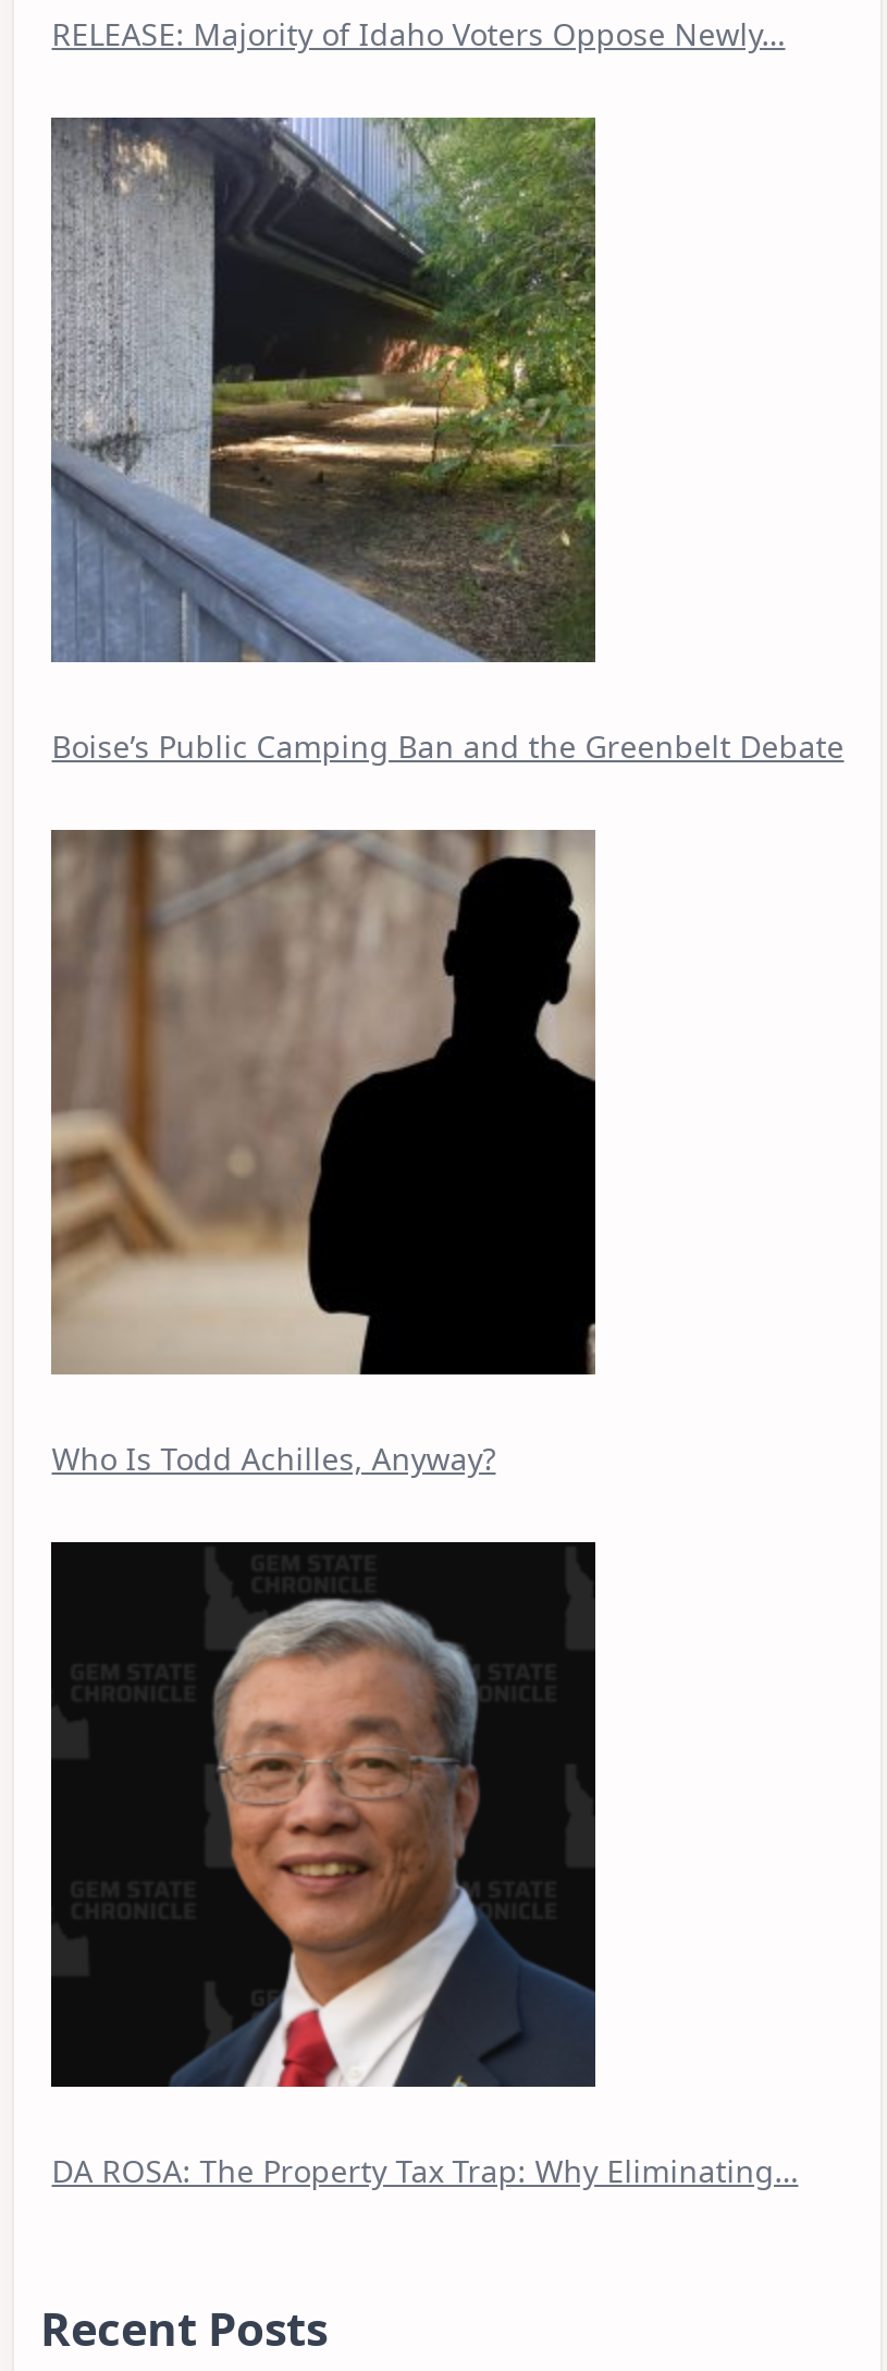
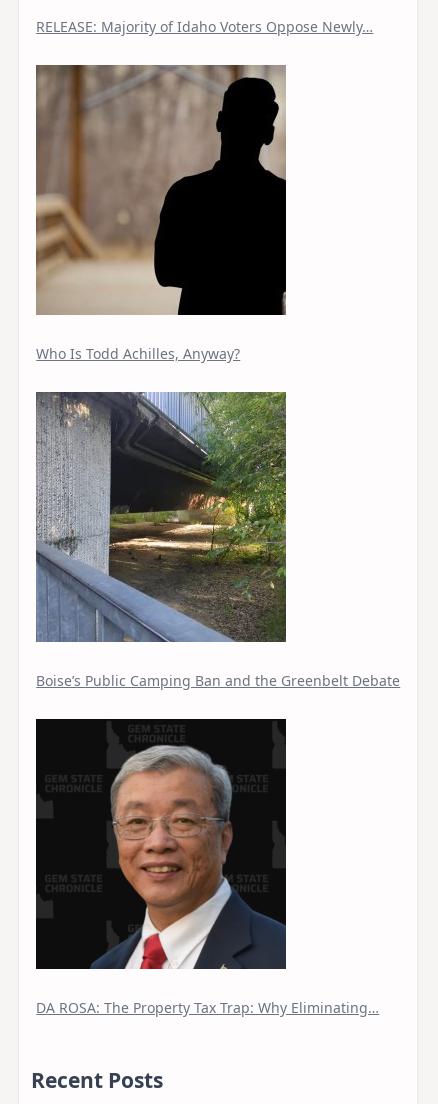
moved down: [image] | Boise’s Public Camping Ban and the Greenbelt Debate

moved up: [image] | Who Is Todd Achilles, Anyway?
